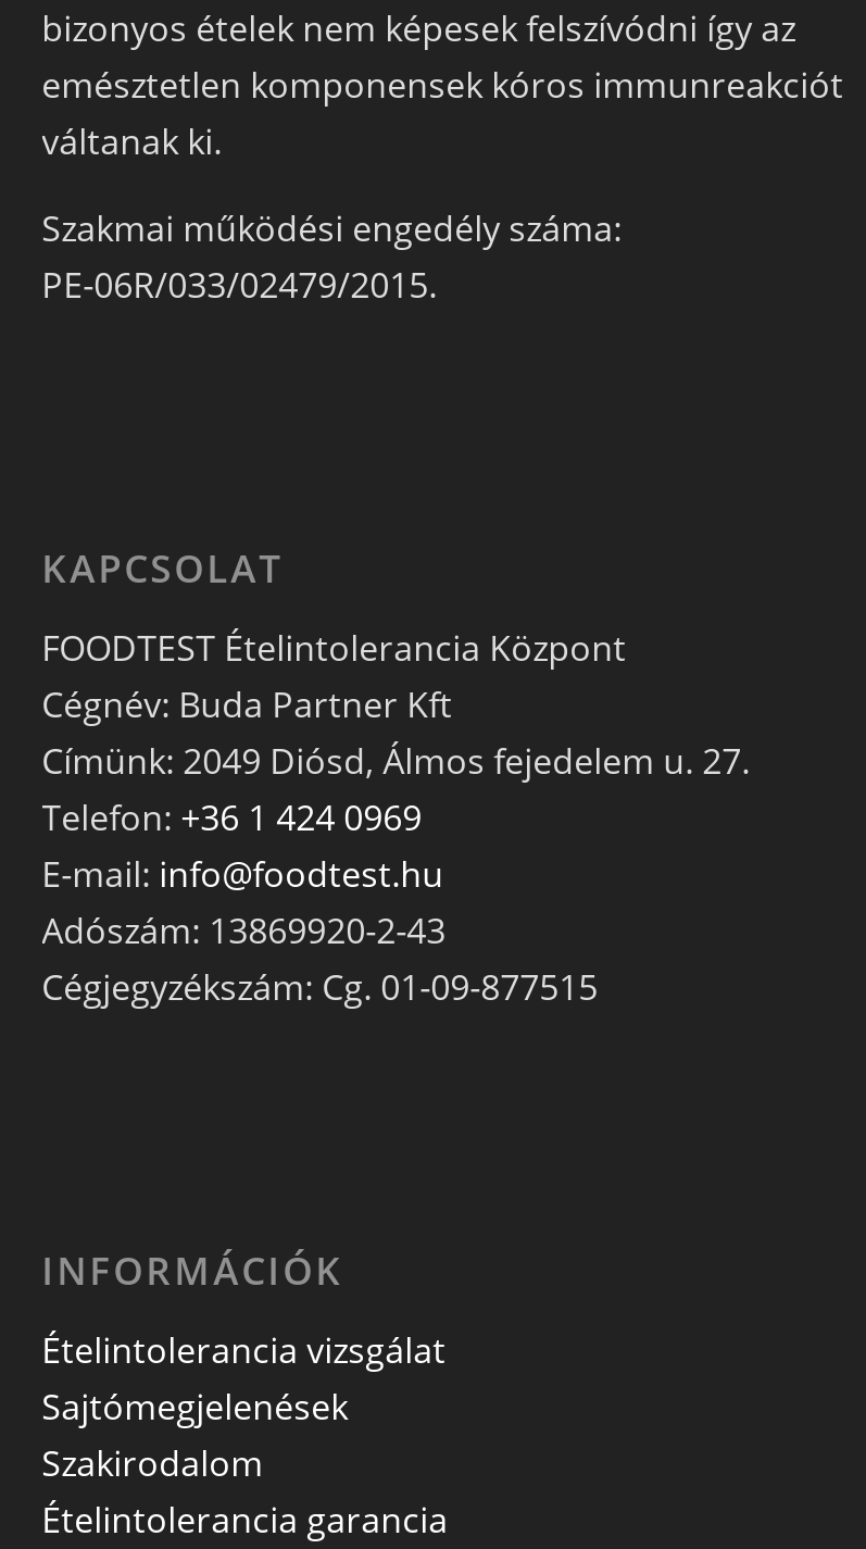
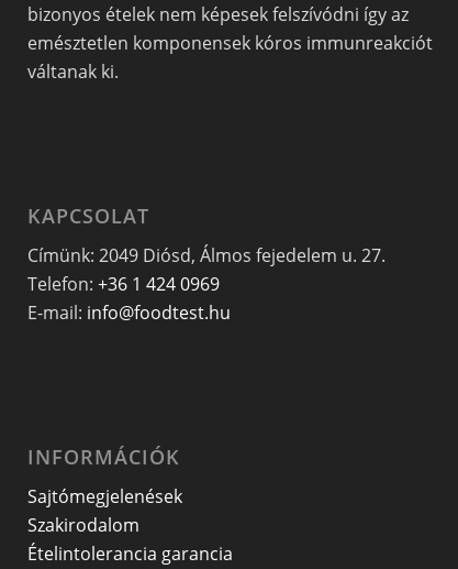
- Szakmai működési engedély száma:
- PE-06R/033/02479/2015.

- FOODTEST Ételintolerancia Központ
- Cégnév: Buda Partner Kft

- Adószám: 13869920-2-43
- Cégjegyzékszám: Cg. 01-09-877515

- Ételintolerancia vizsgálat
